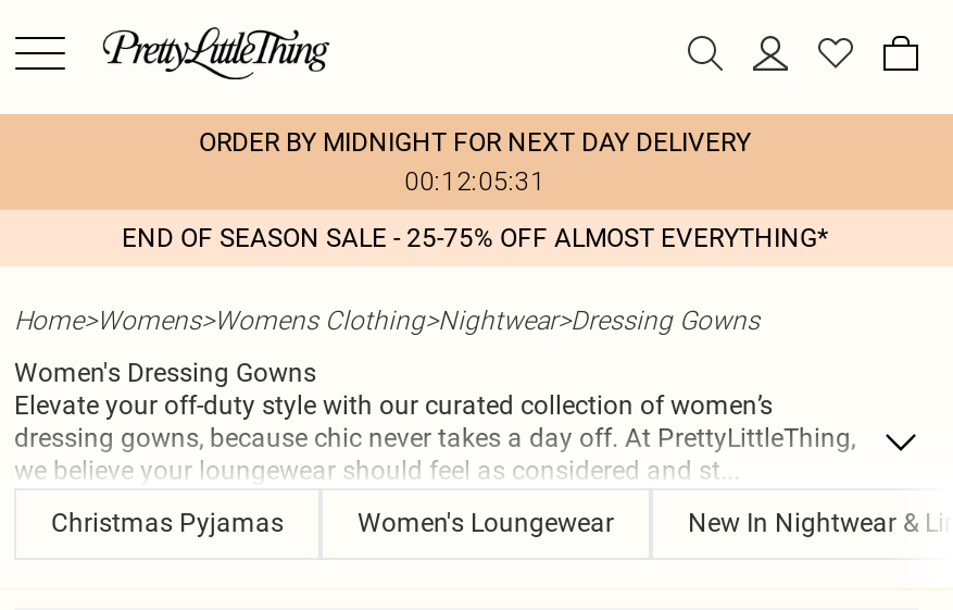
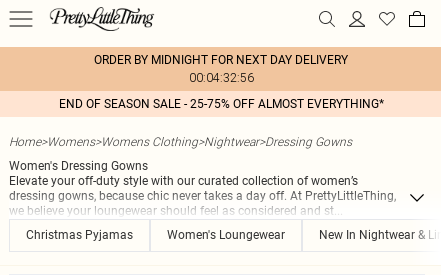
- 00:12:05:31
+ 00:04:32:56
